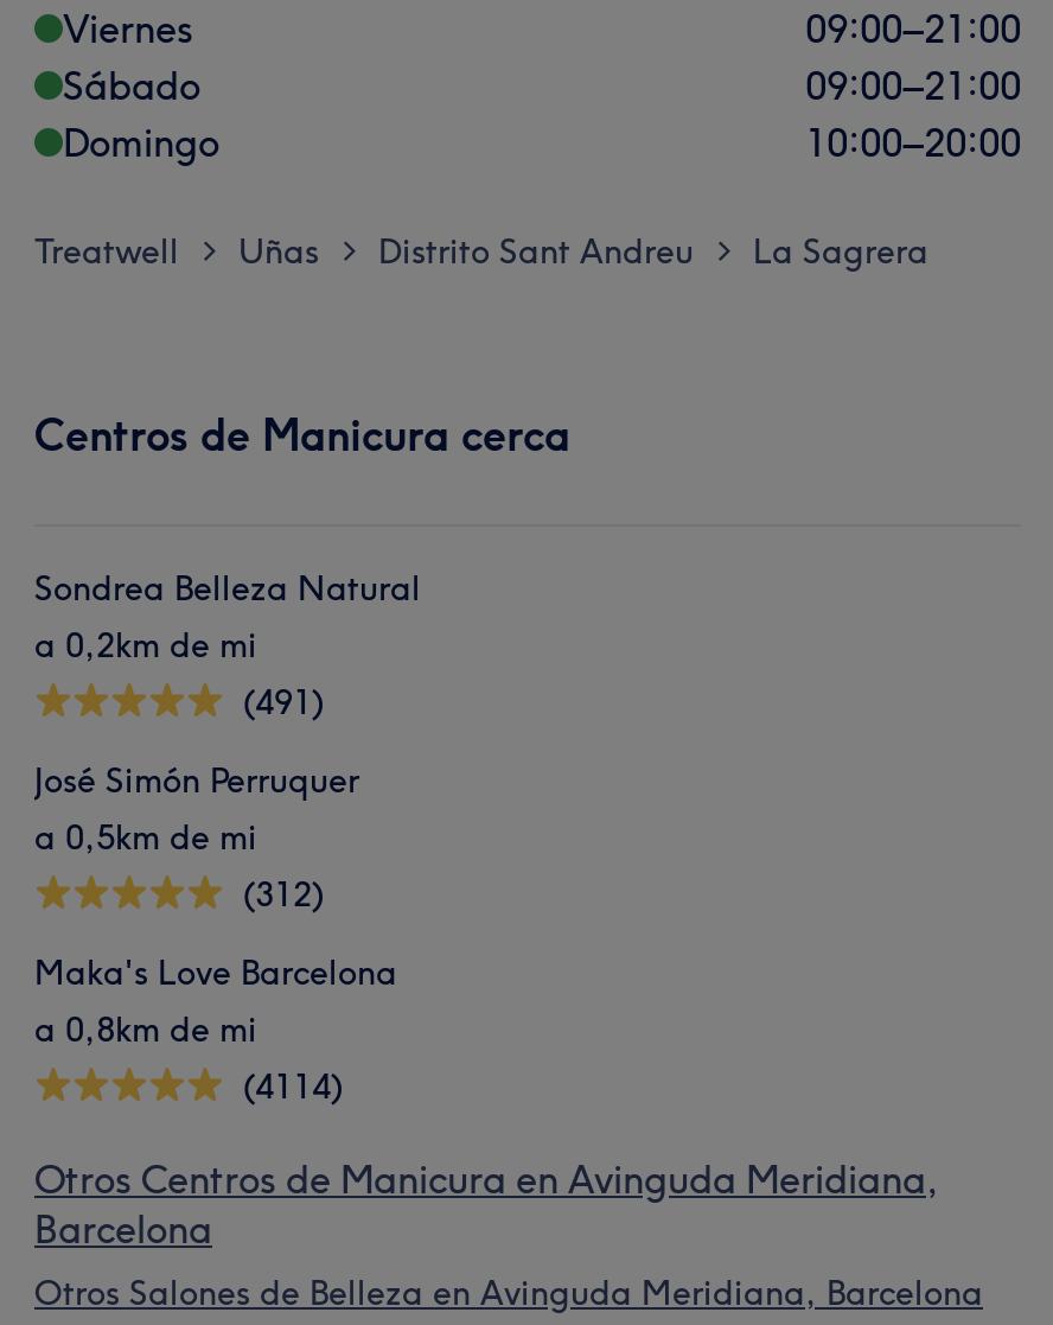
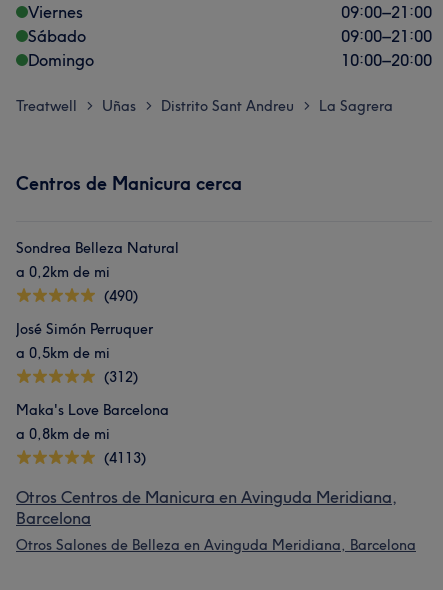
- (491)
+ (490)

- (4114)
+ (4113)
